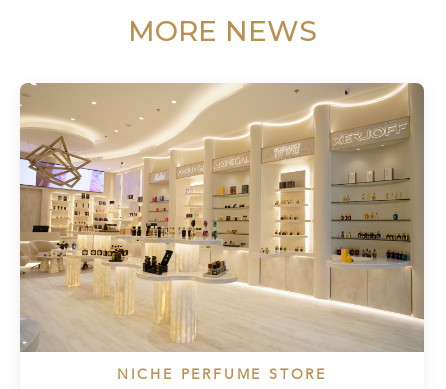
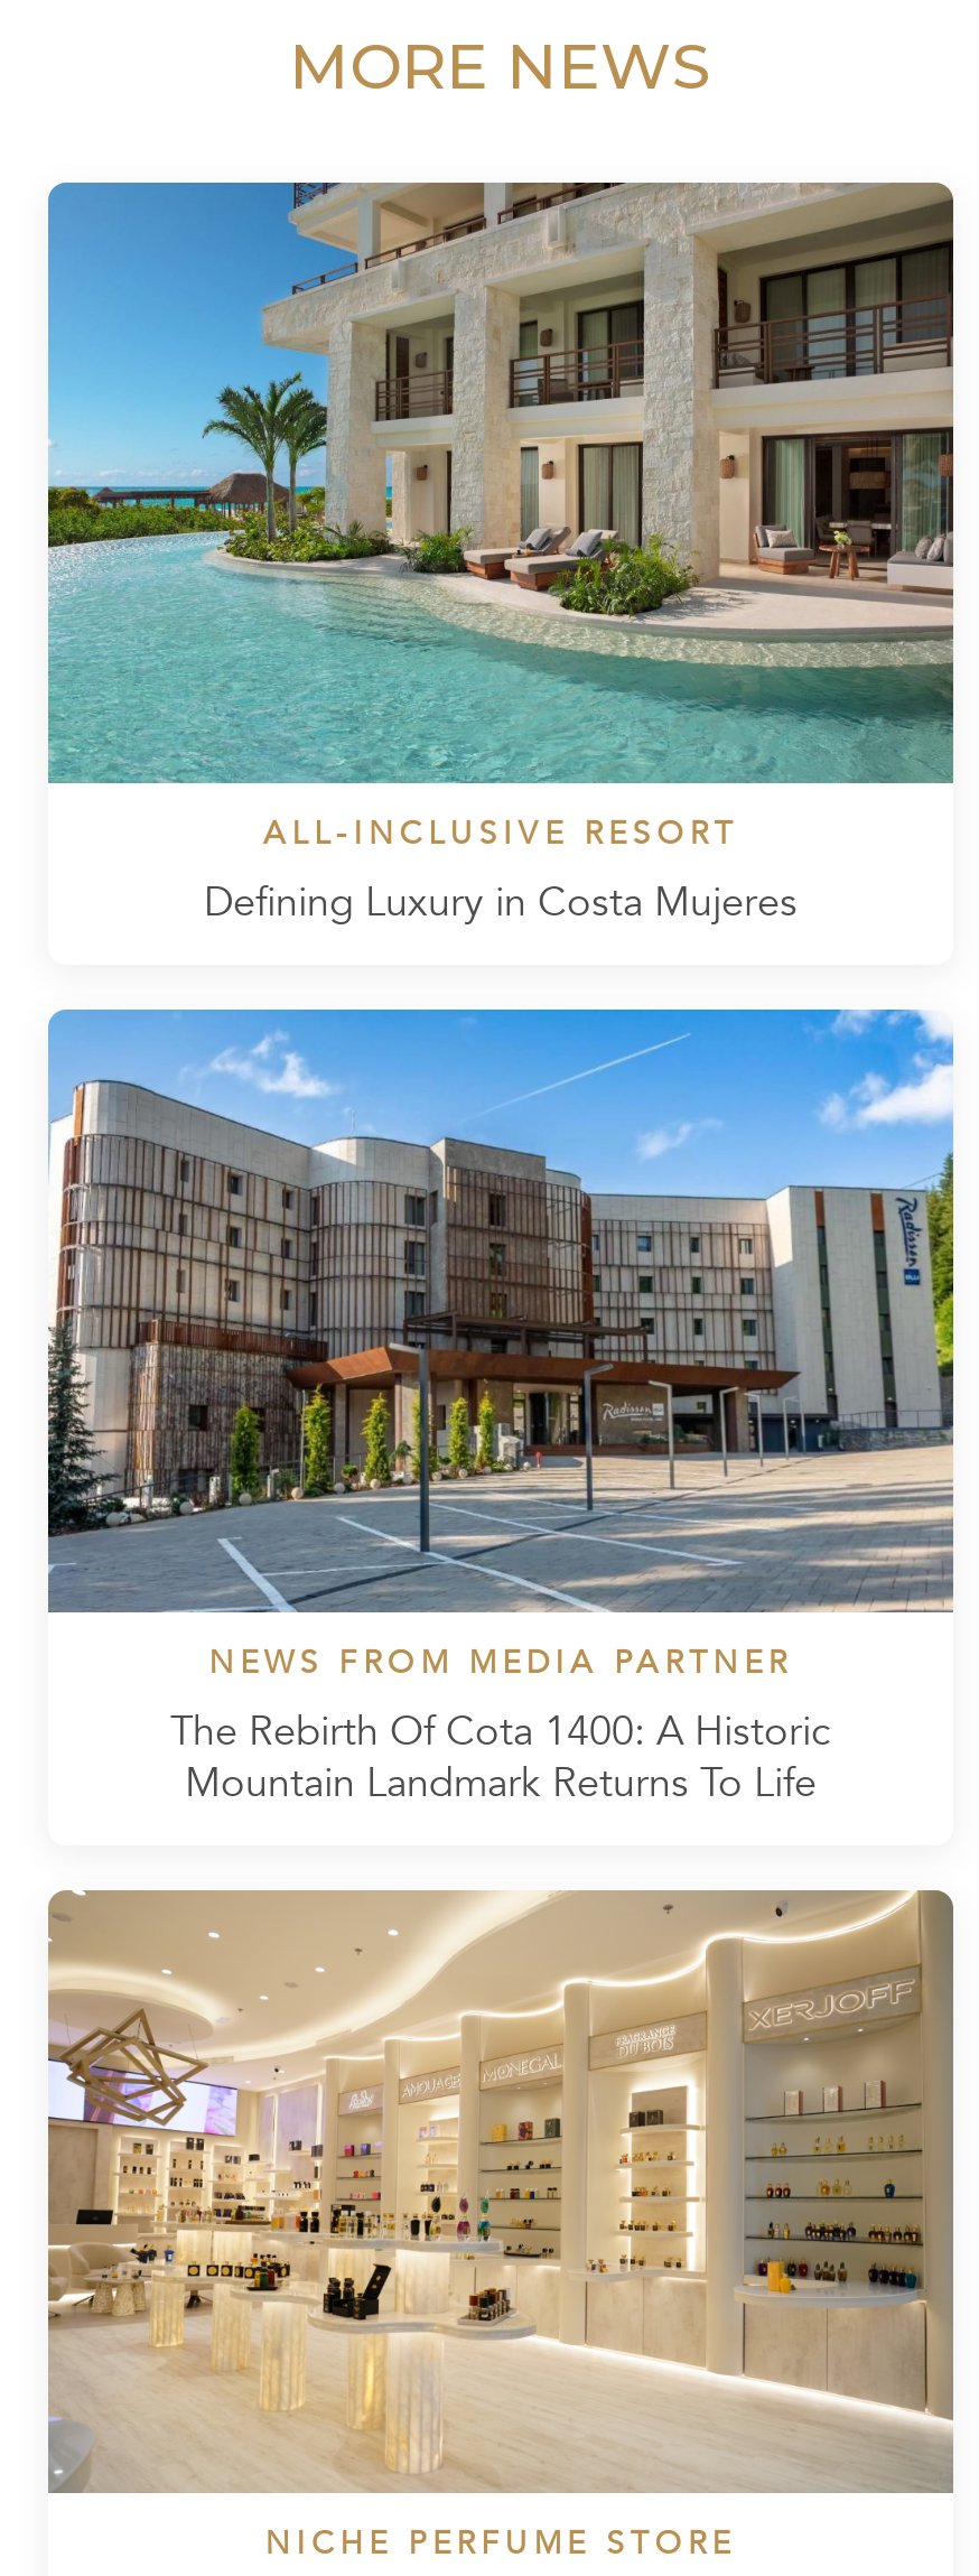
+ [image]
+ ALL-INCLUSIVE RESORT
+ Defining Luxury in Costa Mujeres

+ [image]
+ NEWS FROM MEDIA PARTNER
+ The Rebirth Of Cota 1400: A Historic
+ Mountain Landmark Returns To Life
